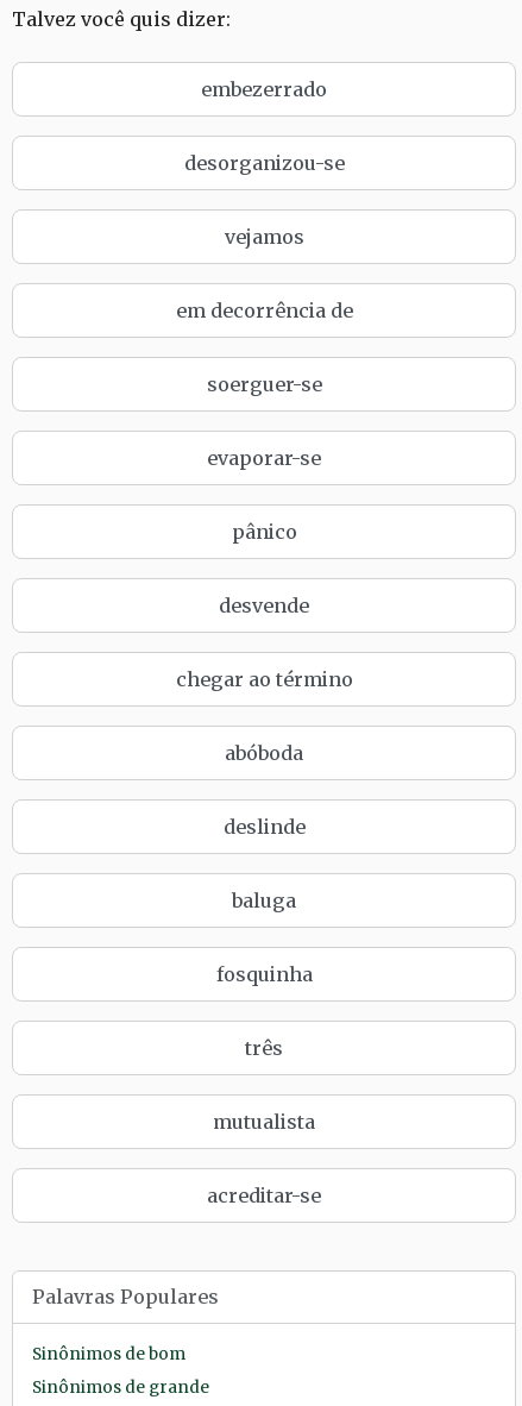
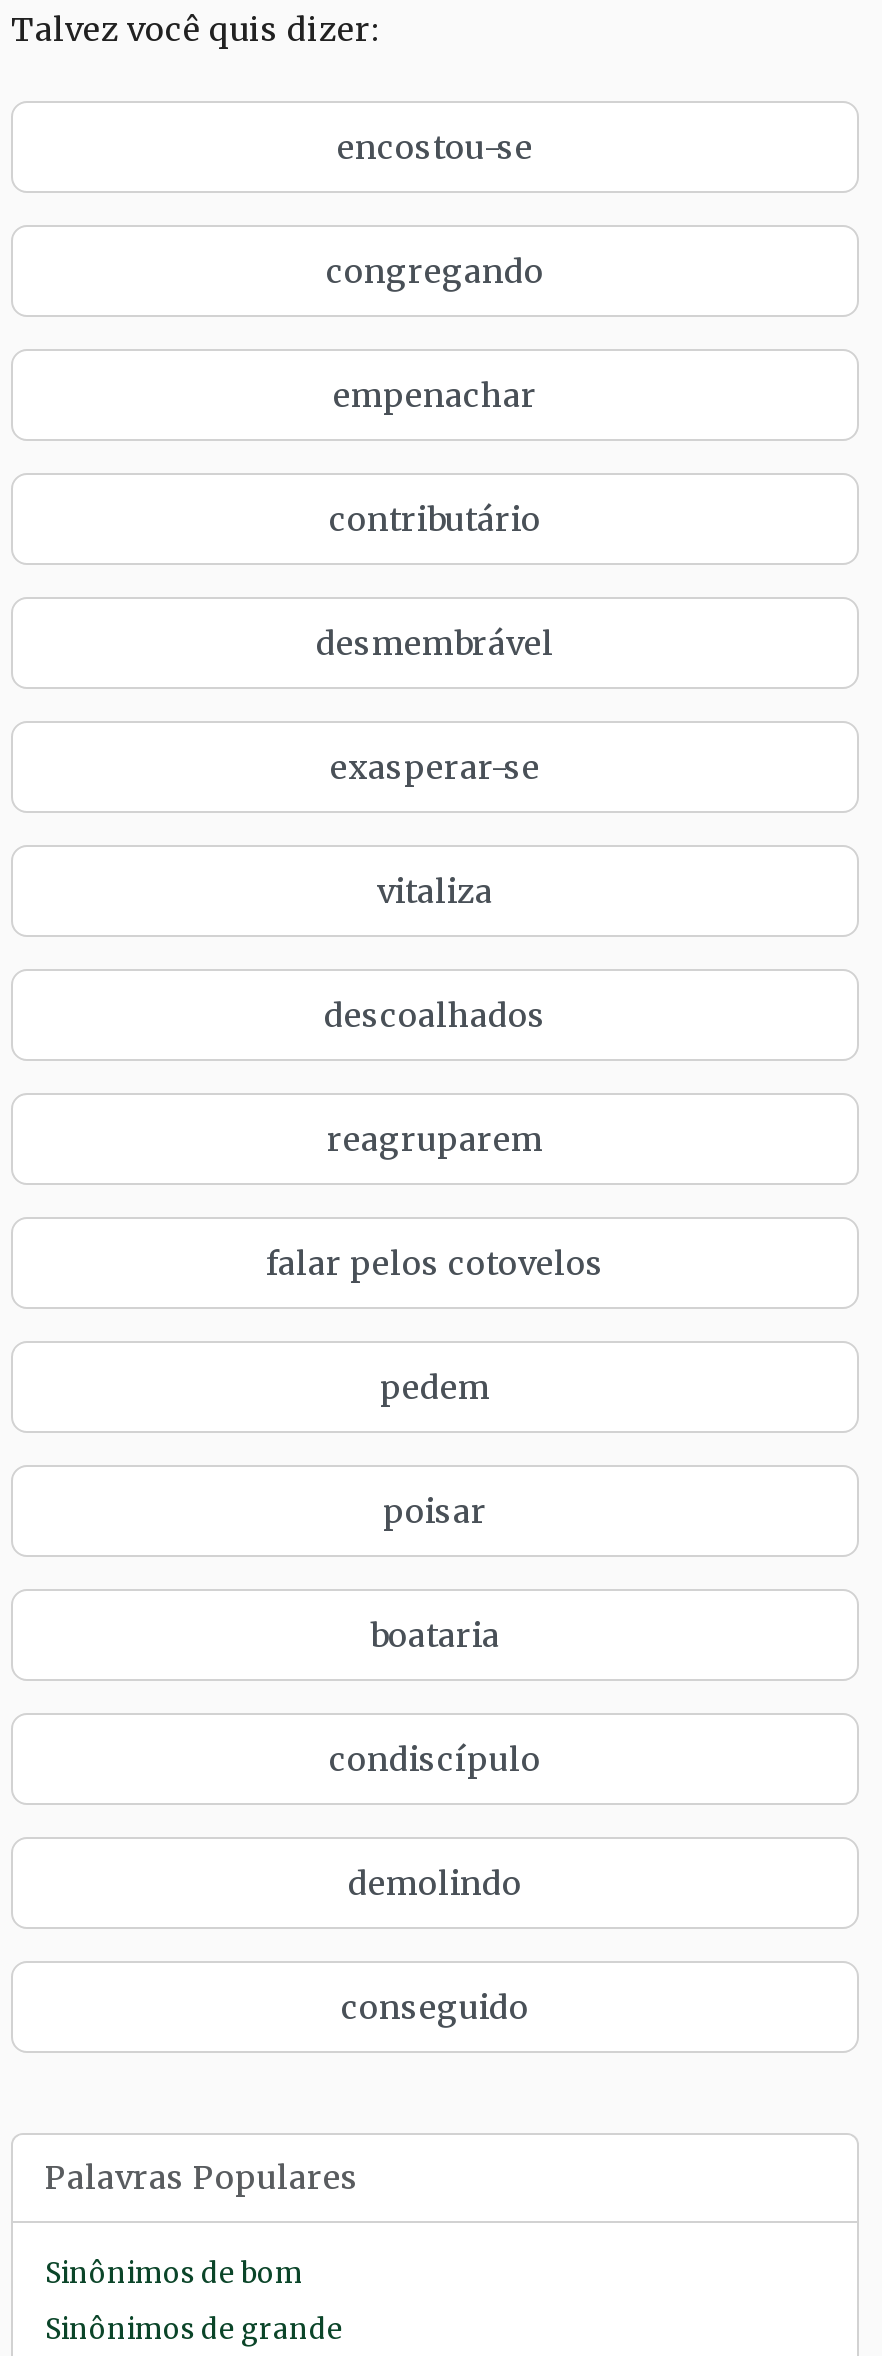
- embezerrado
+ encostou-se

- desorganizou-se
+ congregando

- vejamos
+ empenachar

- em decorrência de
+ contributário

- soerguer-se
+ desmembrável

- evaporar-se
+ exasperar-se

- pânico
+ vitaliza

- desvende
+ descoalhados

- chegar ao término
+ reagruparem

- abóboda
+ falar pelos cotovelos

- deslinde
+ pedem

- baluga
+ poisar

- fosquinha
+ boataria

- três
+ condiscípulo

- mutualista
+ demolindo

- acreditar-se
+ conseguido
